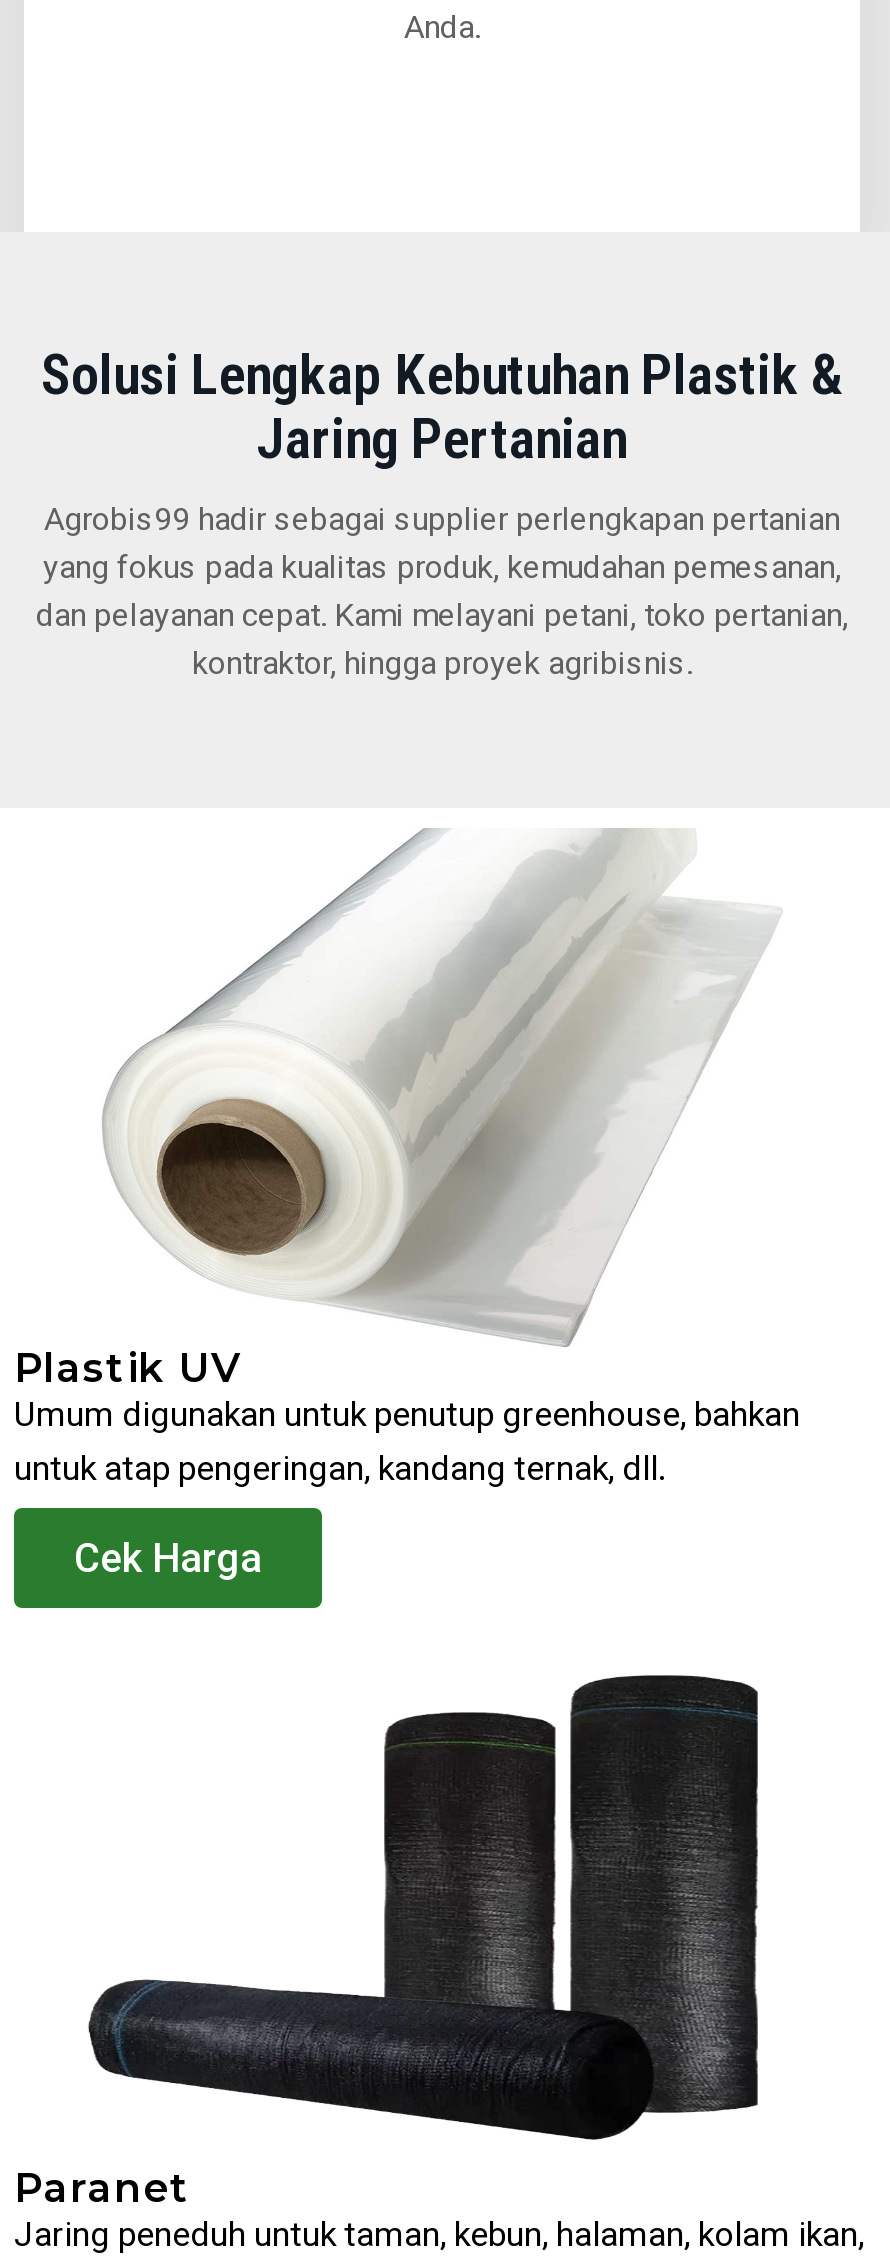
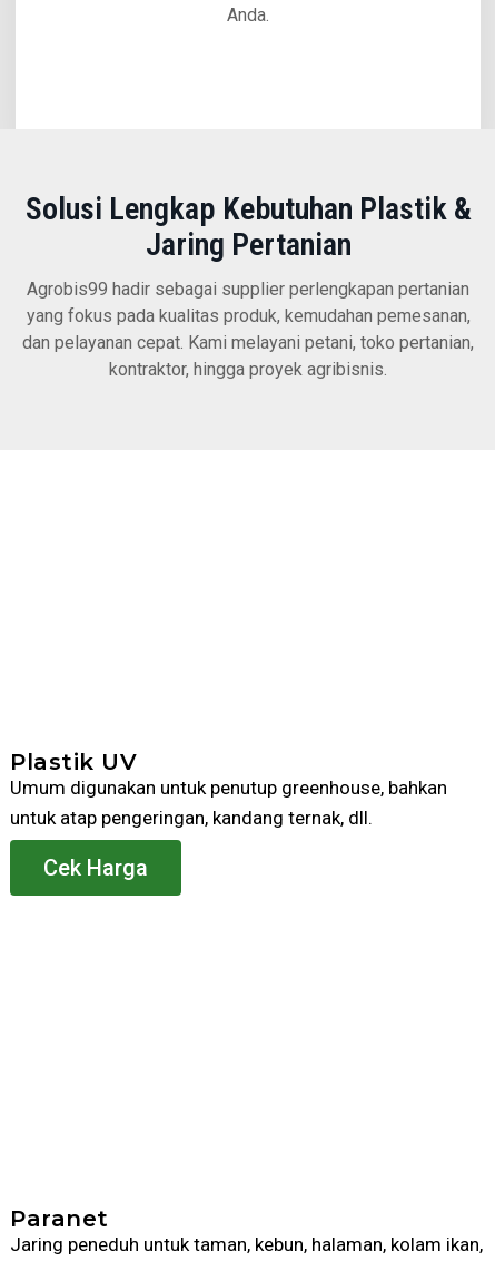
- [image]

- [image]
